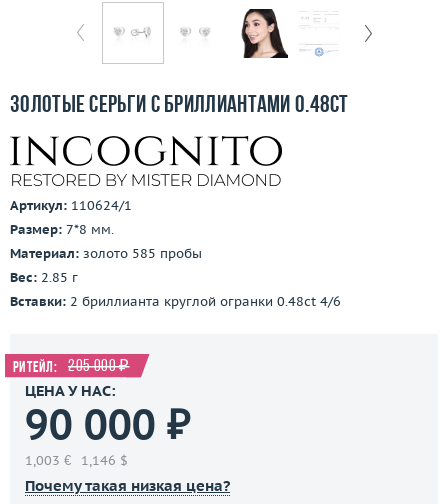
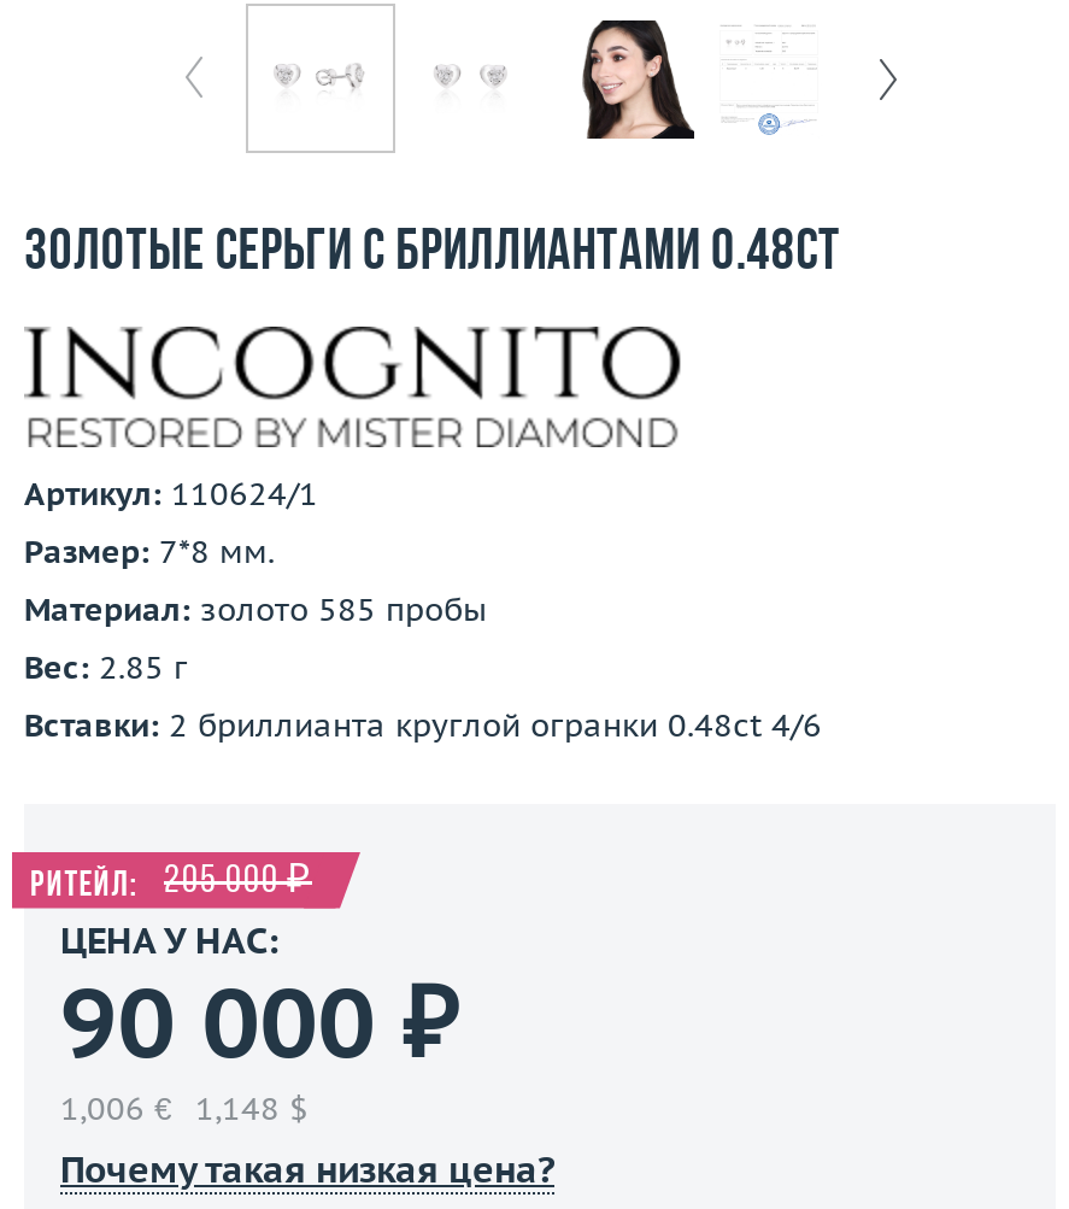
- 1,003 € 1,146 $
+ 1,006 € 1,148 $
